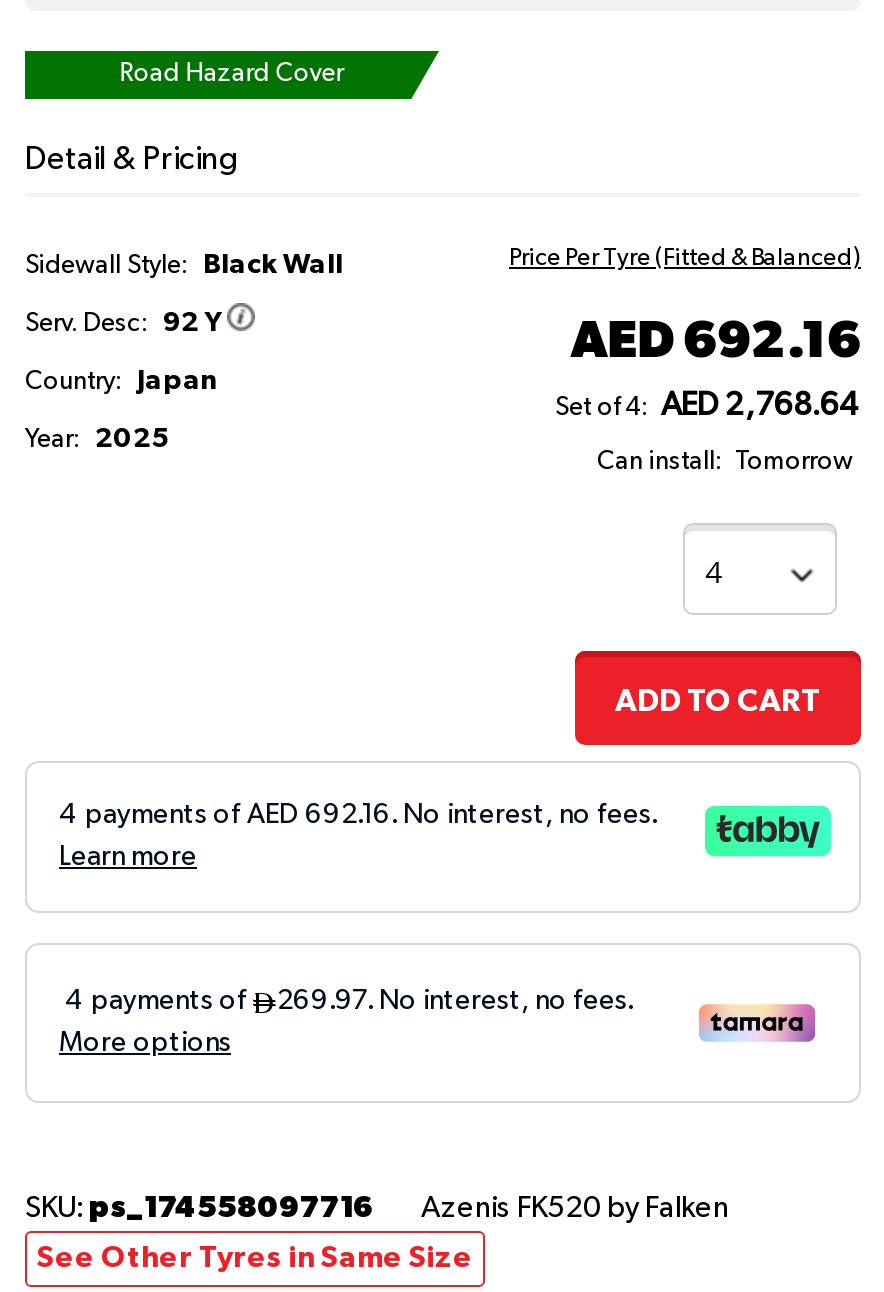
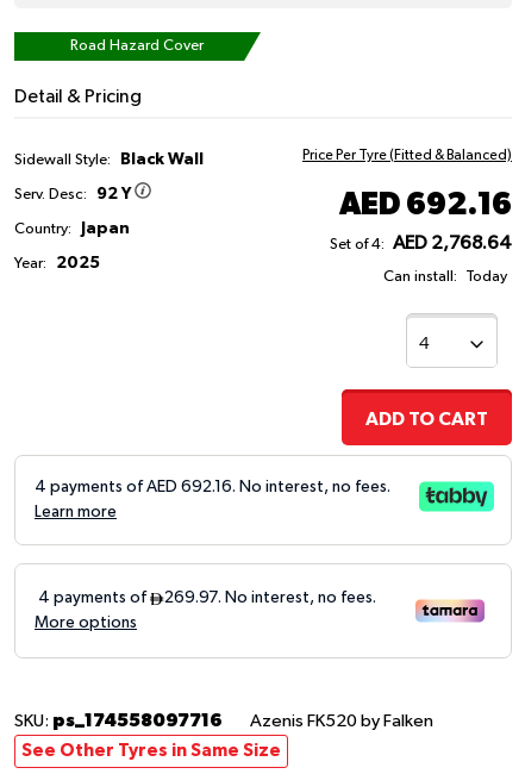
- Can install: Tomorrow
+ Can install: Today
